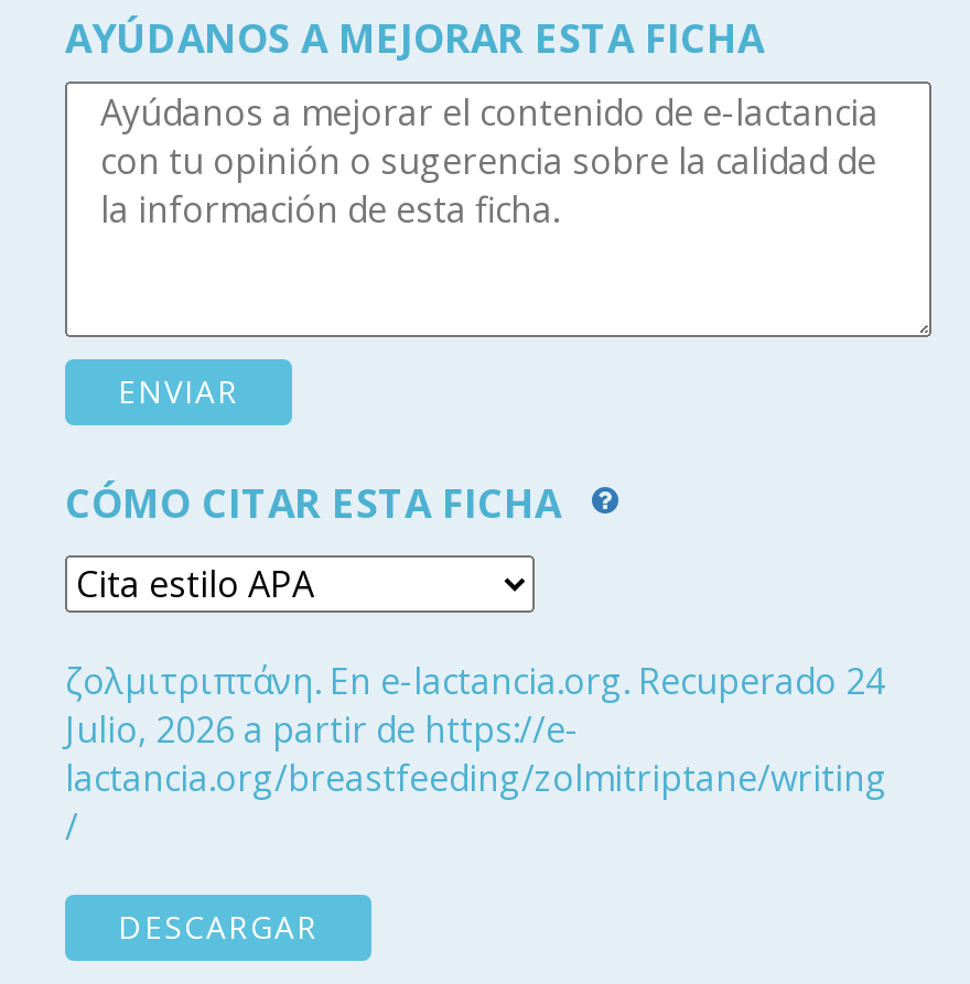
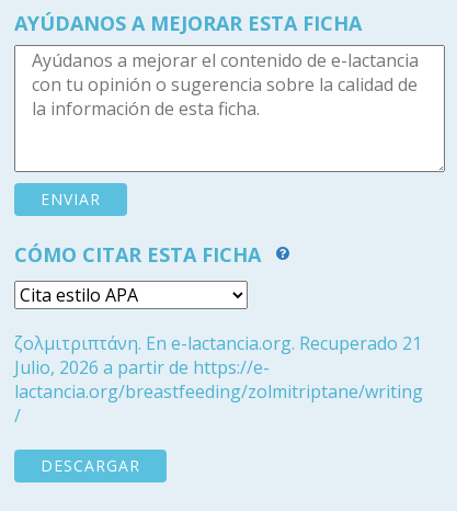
- ζολμιτριπτάνη. En e-lactancia.org. Recuperado 24
+ ζολμιτριπτάνη. En e-lactancia.org. Recuperado 21
